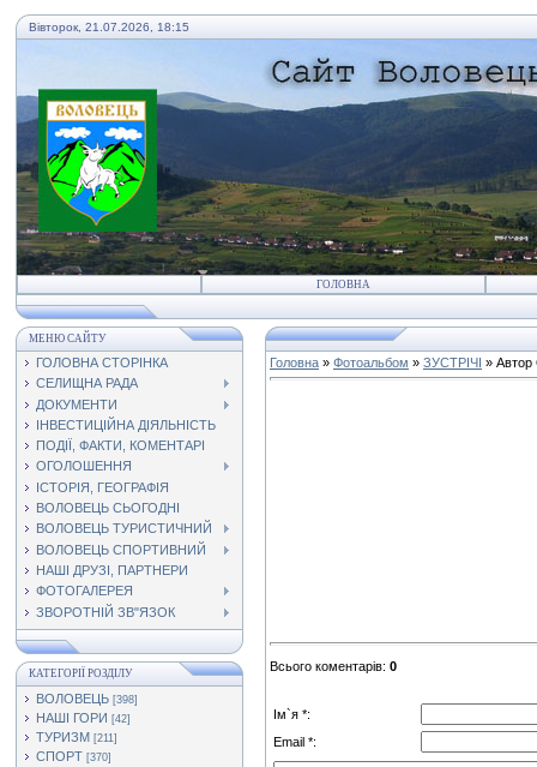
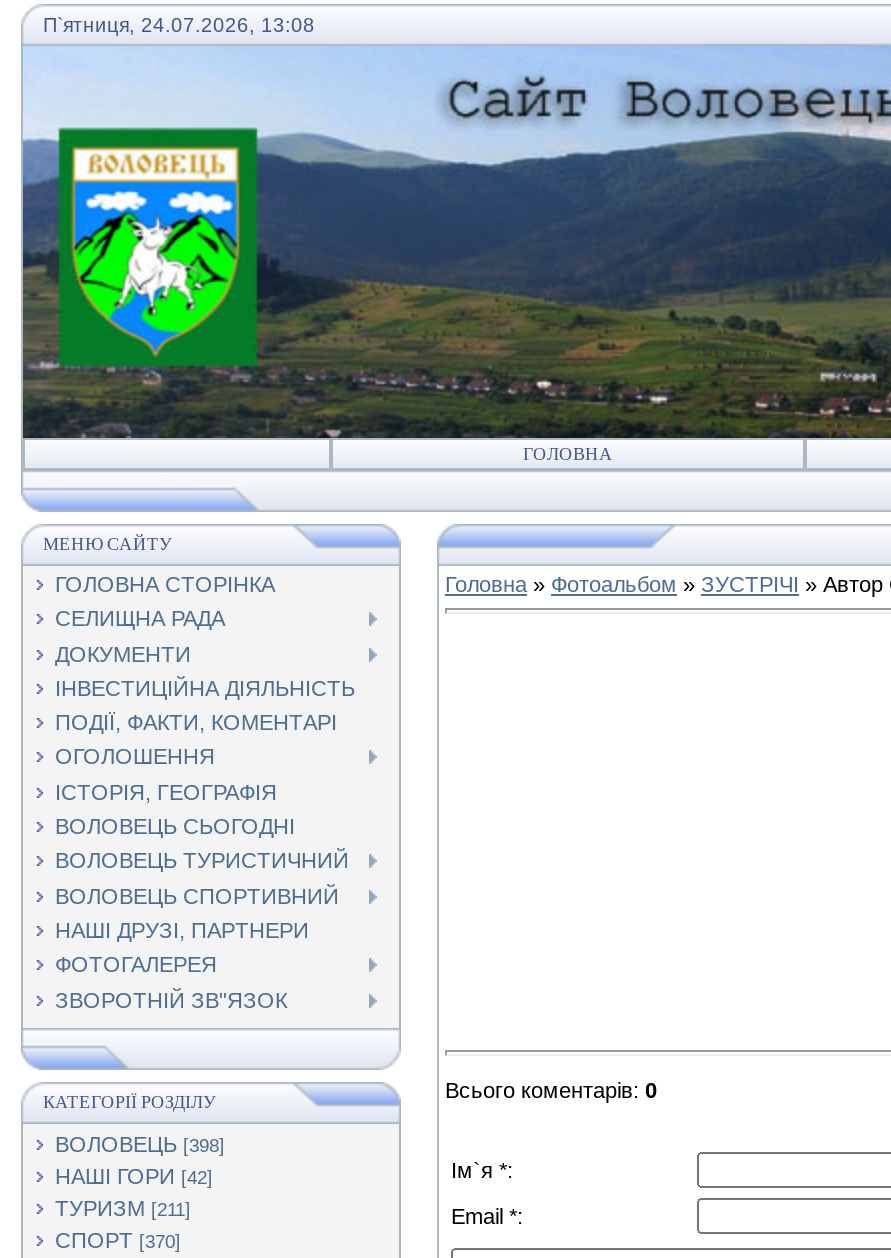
- Вівторок, 21.07.2026, 18:15
+ П`ятниця, 24.07.2026, 13:08
